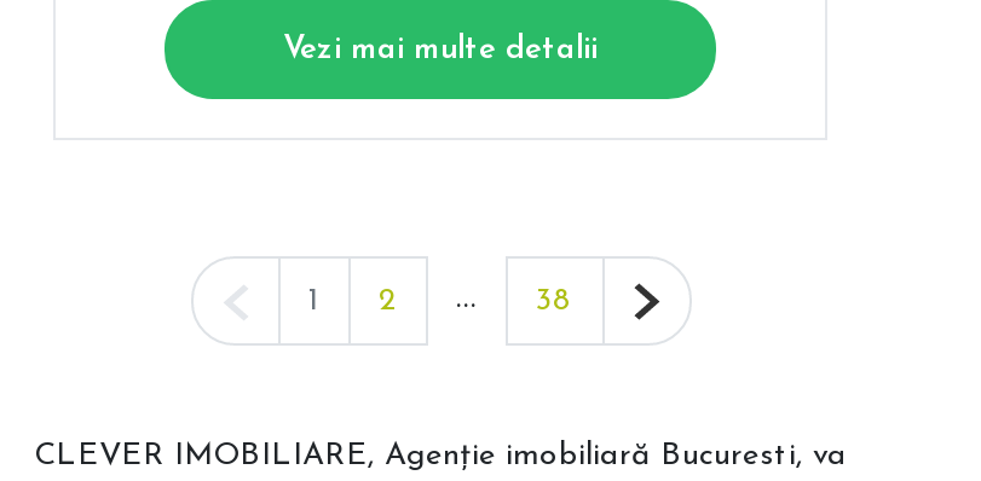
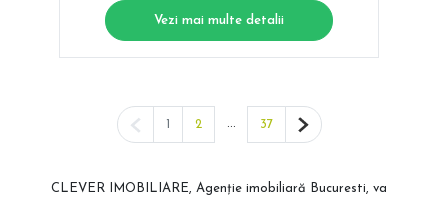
- 38
+ 37
